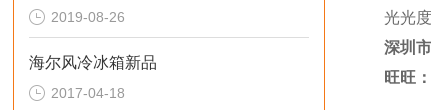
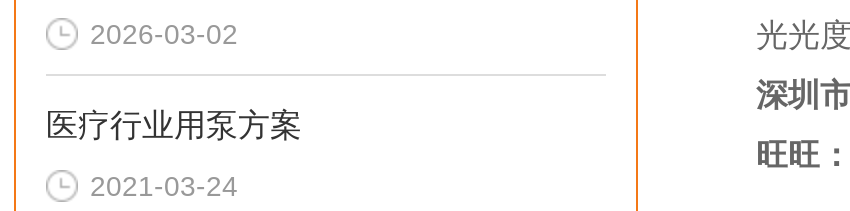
- 2019-08-26
+ 2026-03-02

- 海尔风冷冰箱新品
+ 医疗行业用泵方案

- 2017-04-18
+ 2021-03-24
